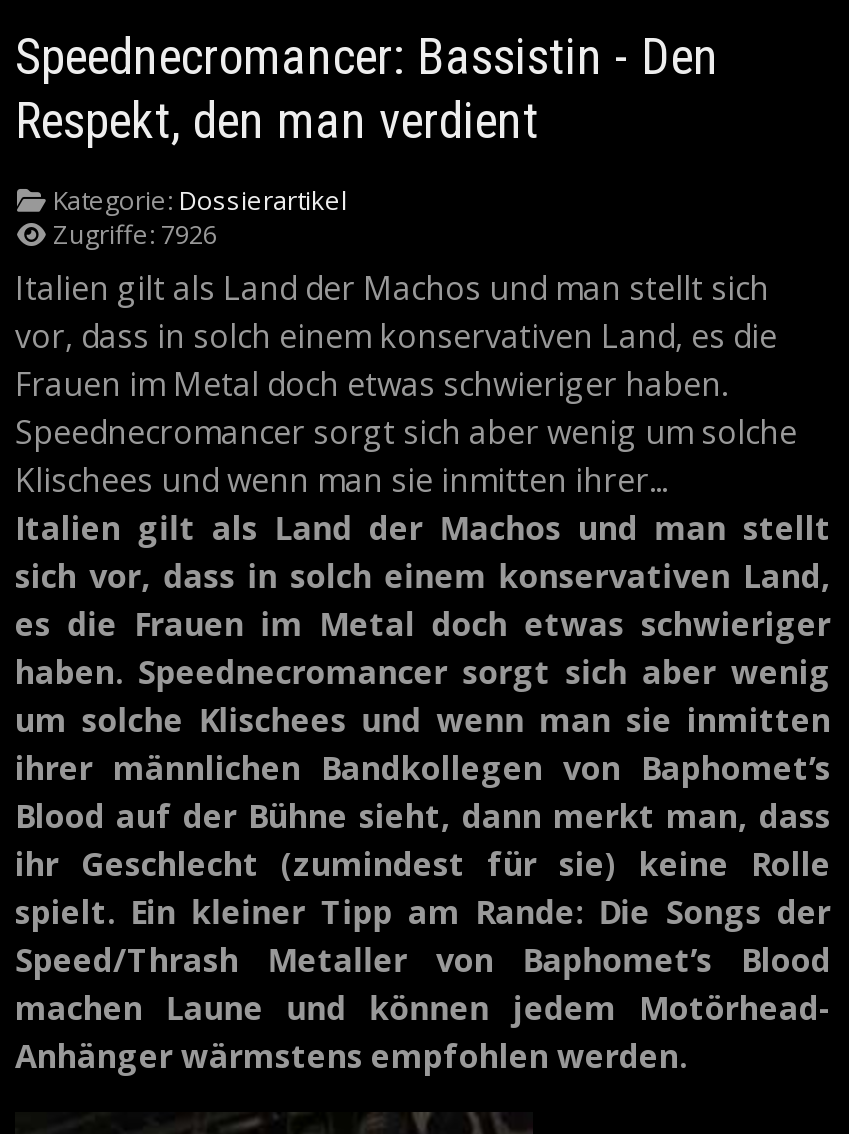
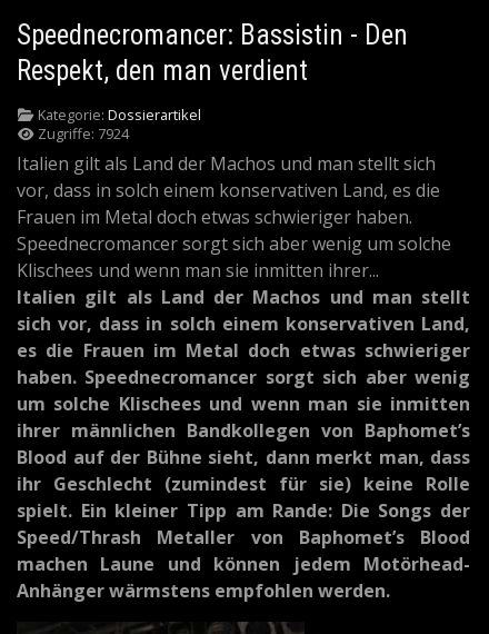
- Zugriffe: 7926
+ Zugriffe: 7924
